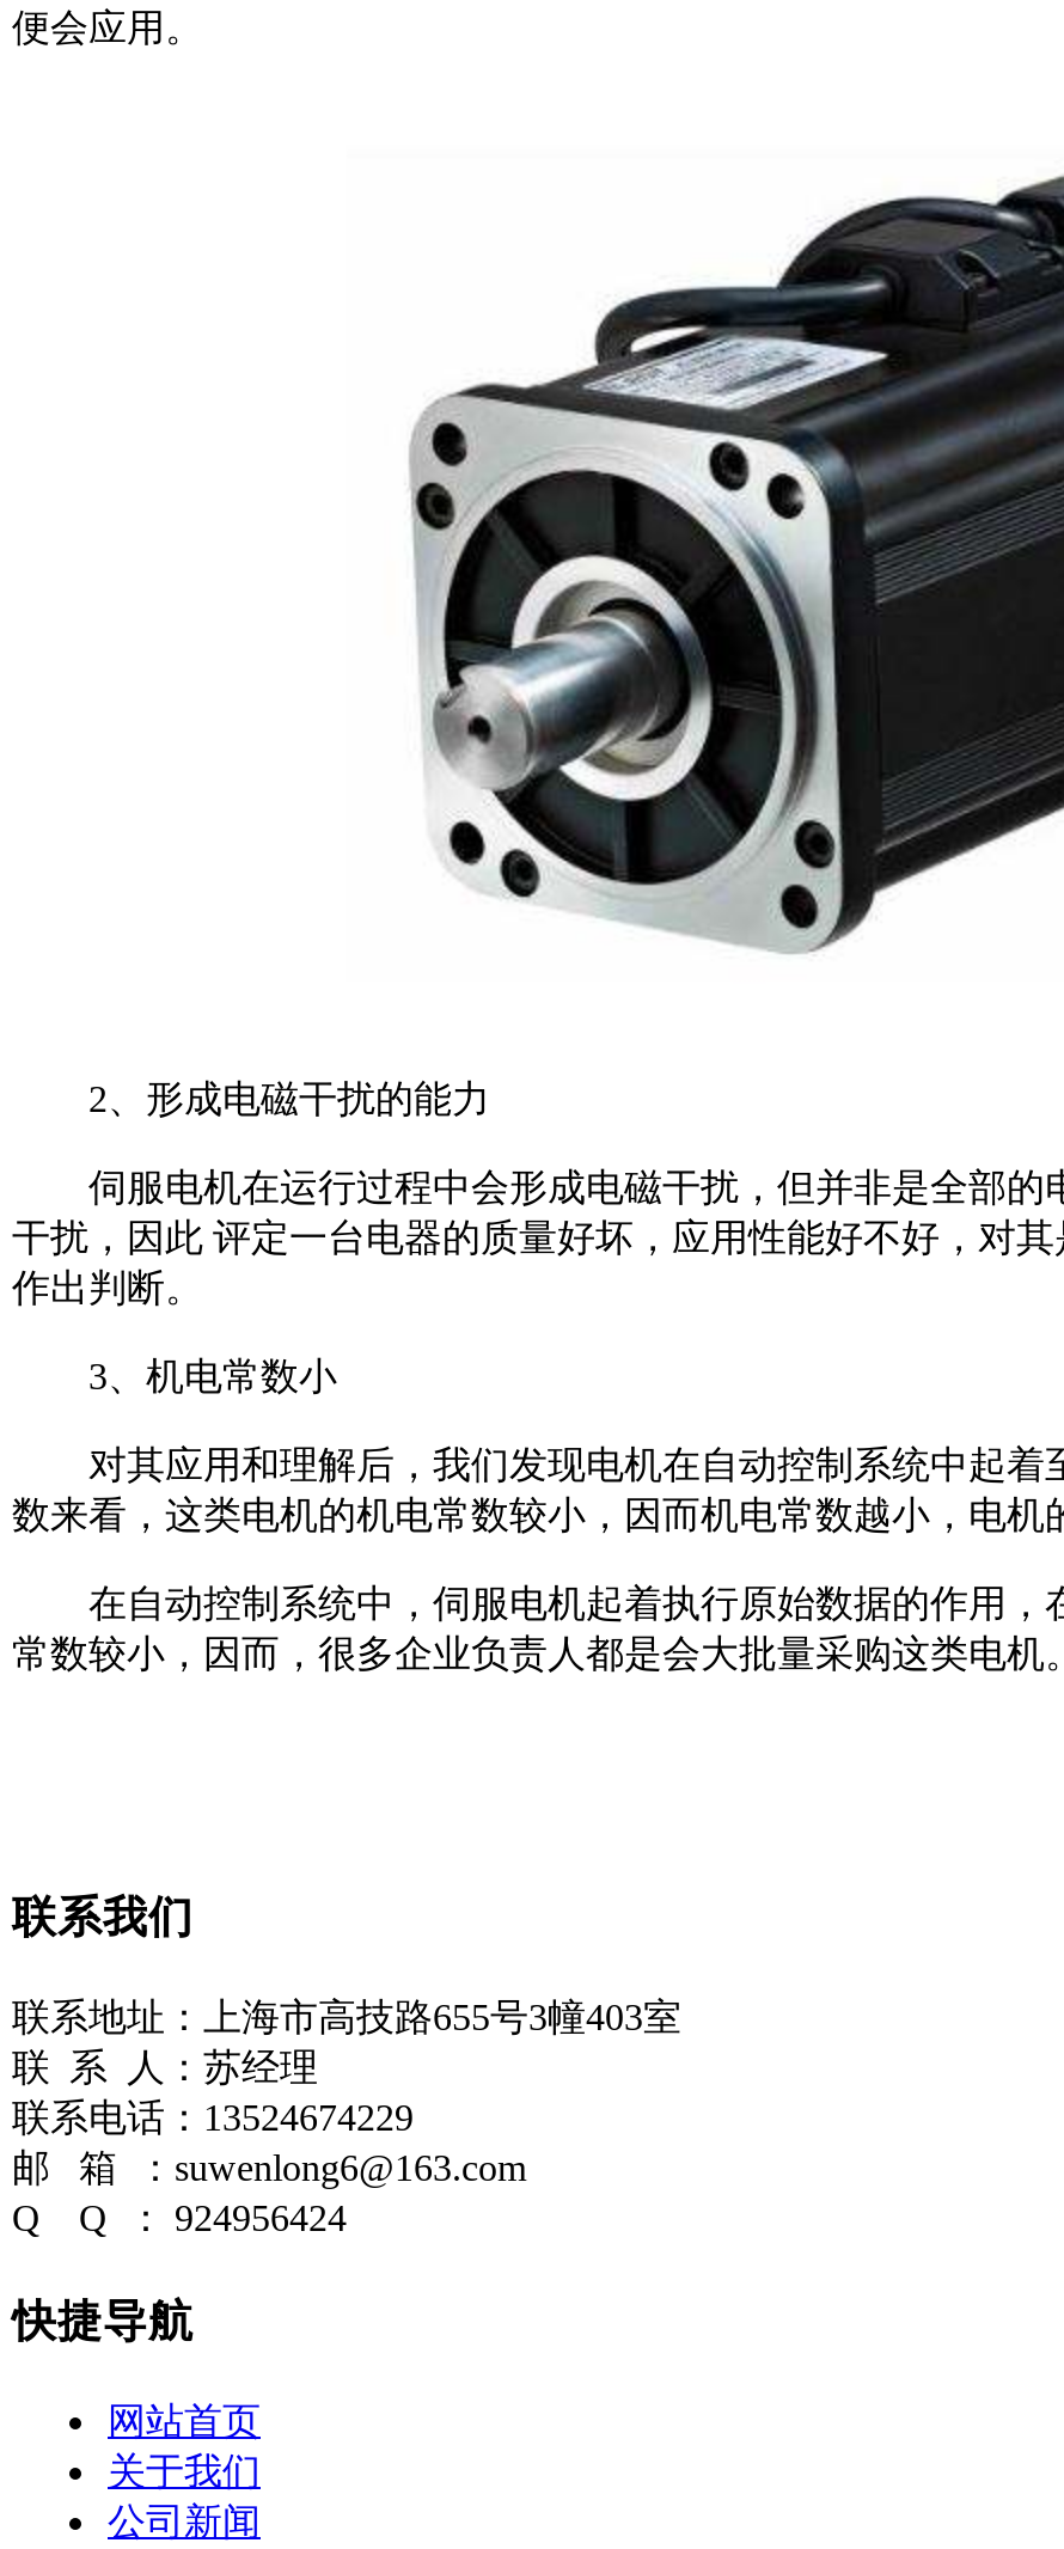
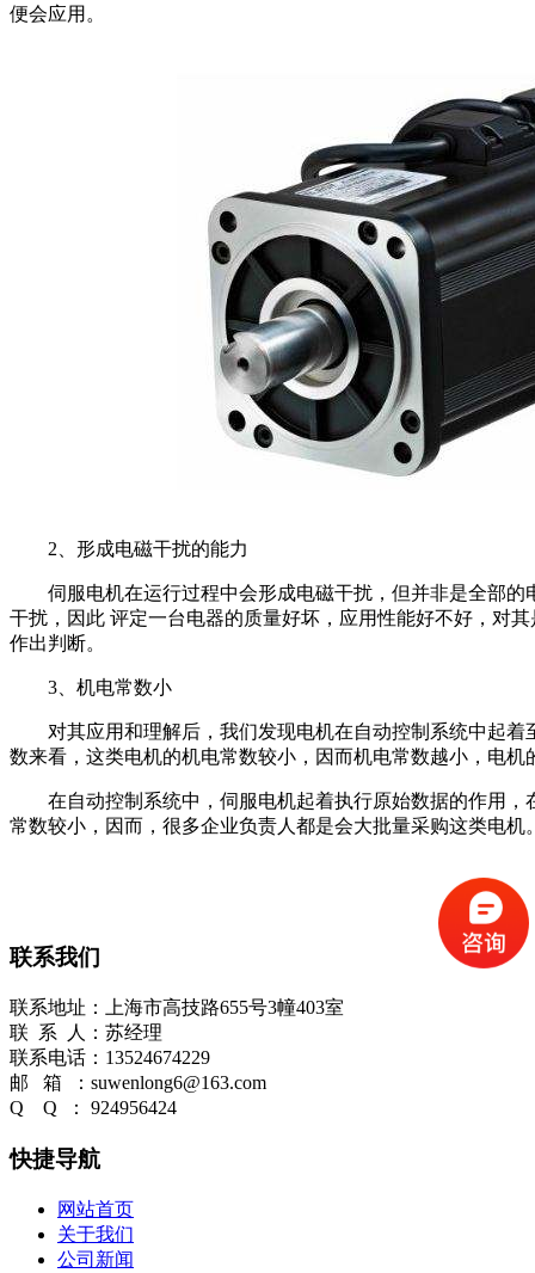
+ [image]
